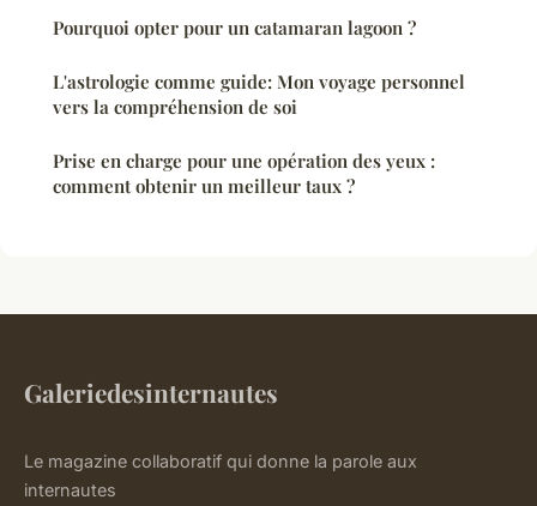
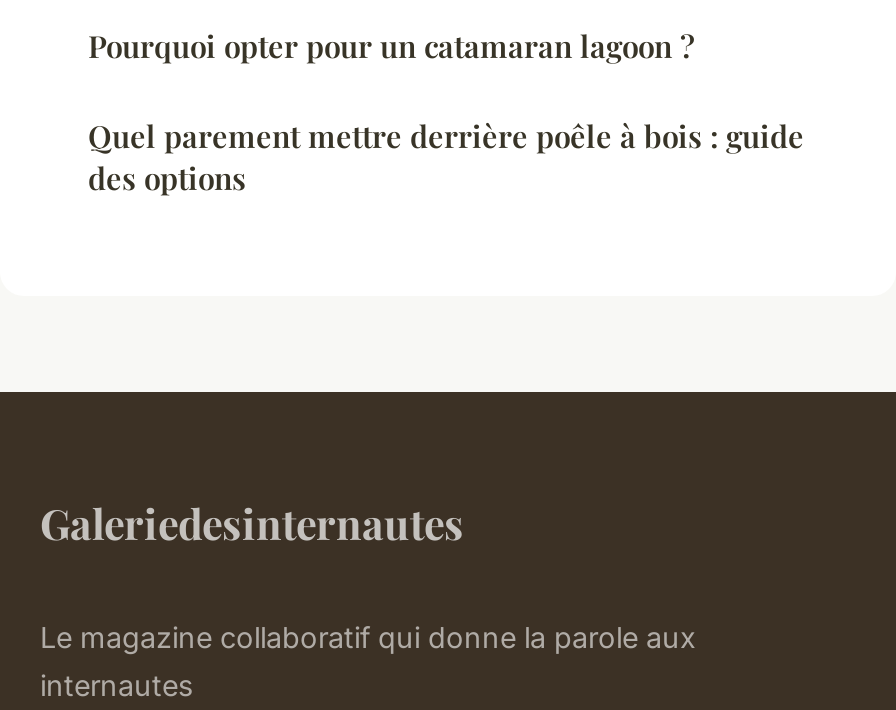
- L'astrologie comme guide: Mon voyage personnel
- vers la compréhension de soi
- Prise en charge pour une opération des yeux :
- comment obtenir un meilleur taux ?
+ Quel parement mettre derrière poêle à bois : guide
+ des options
